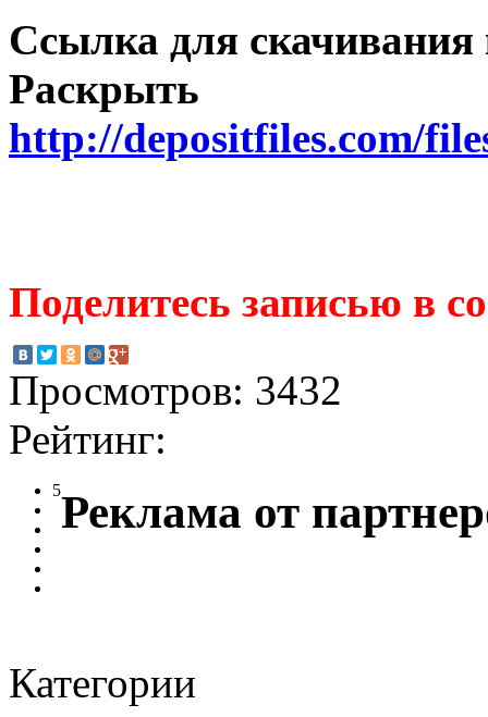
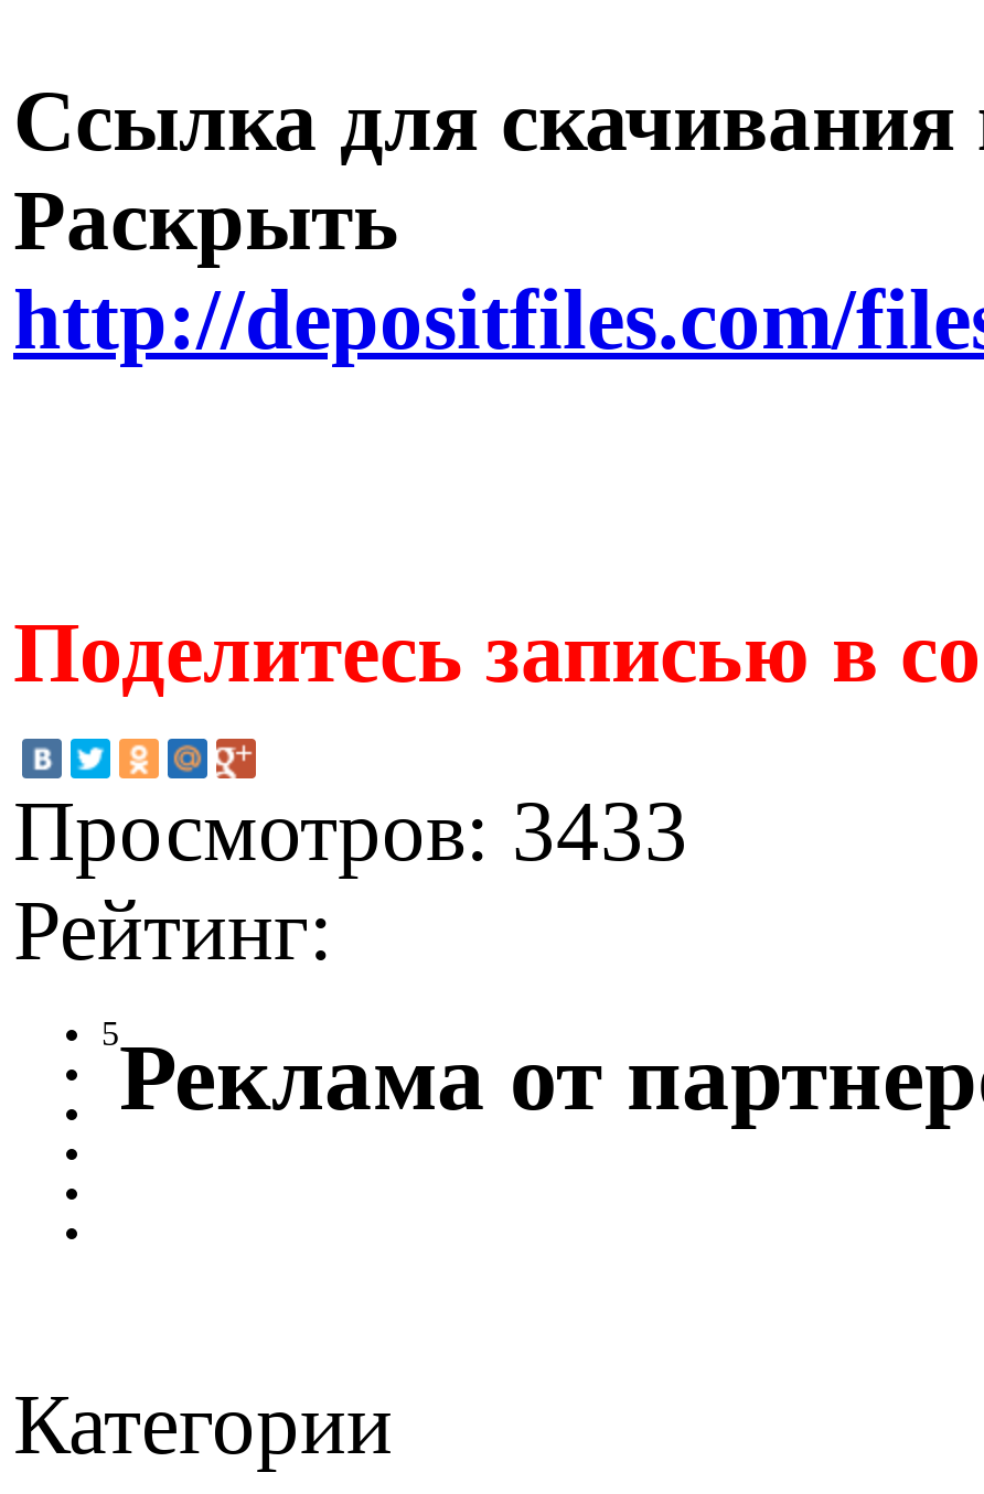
- Просмотров: 3432
+ Просмотров: 3433
